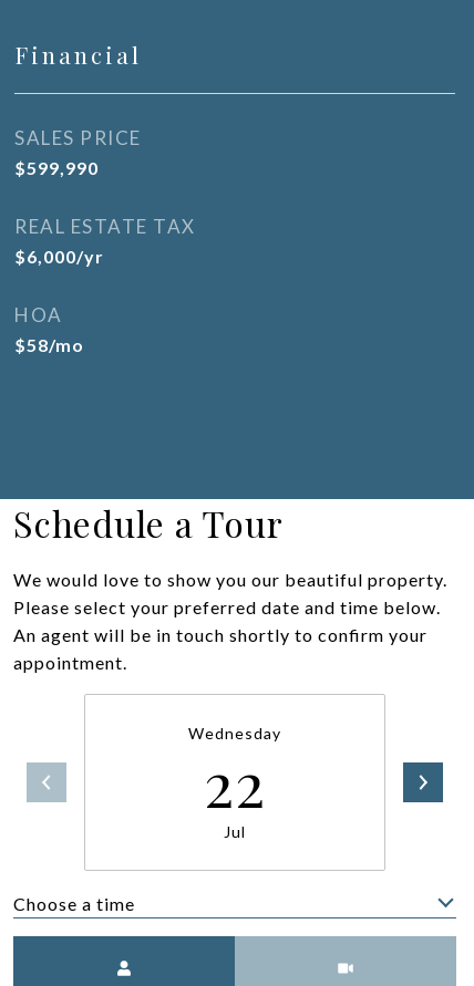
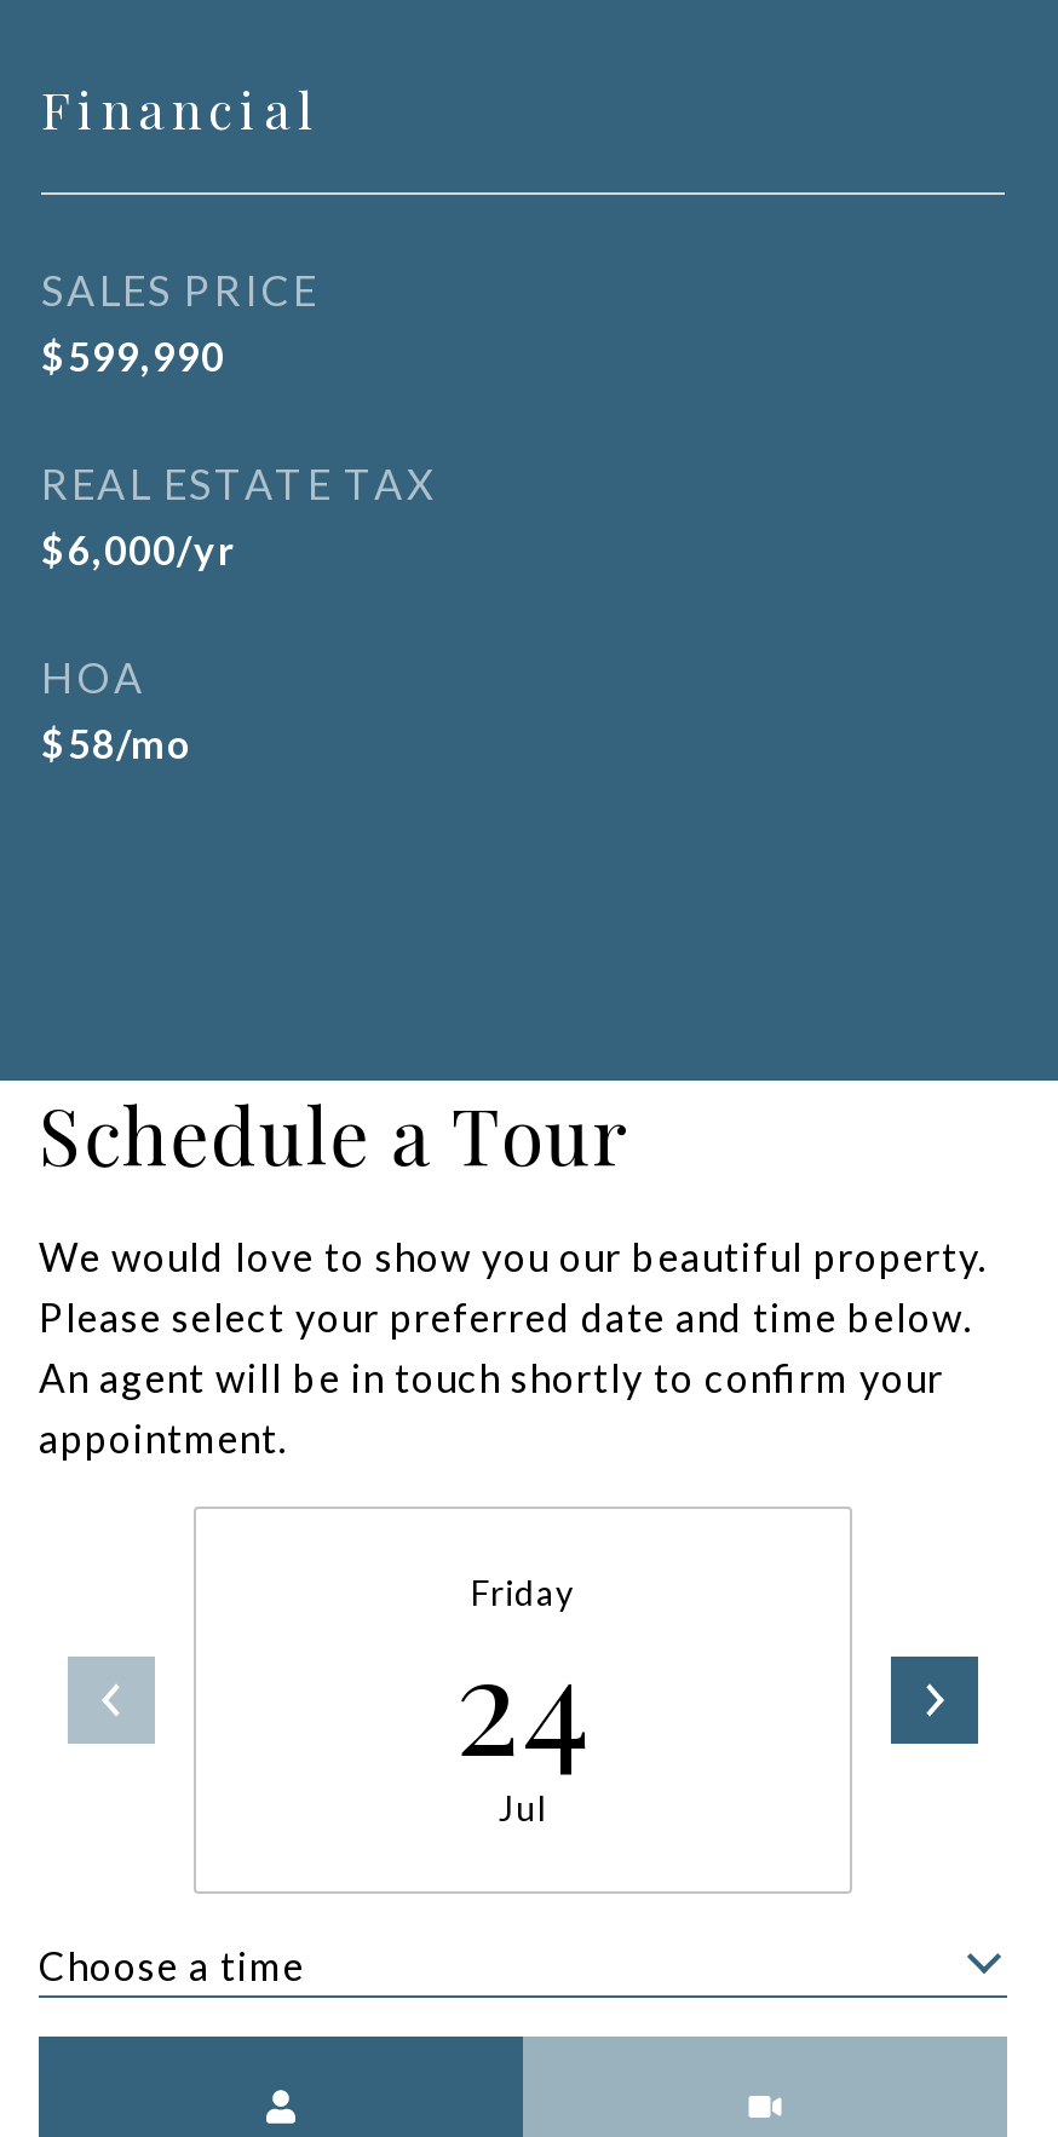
- Wednesday
- 22
+ Friday
+ 24
